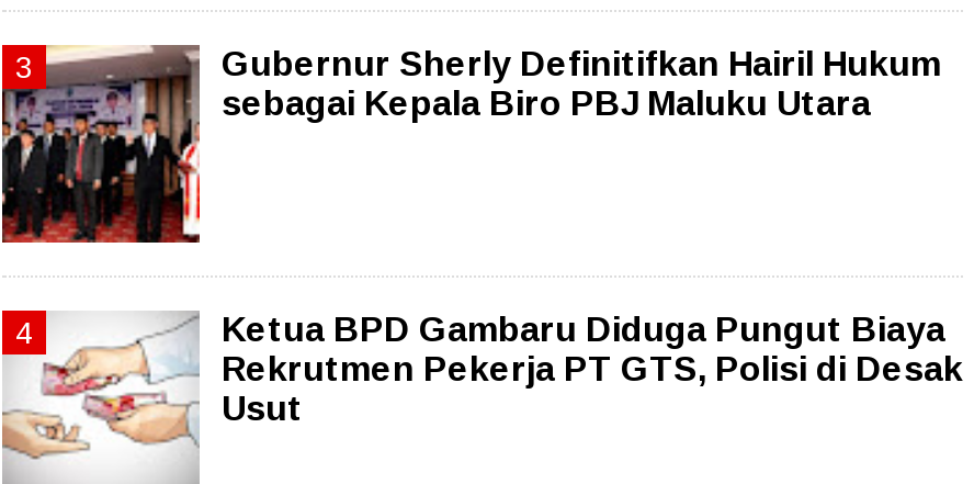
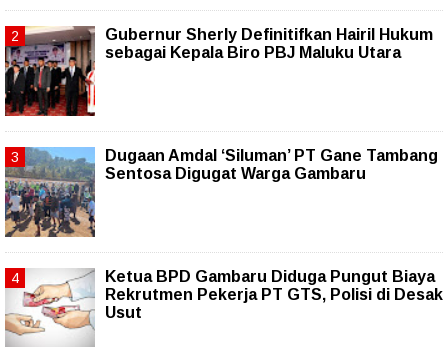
+ [image]
+ Dugaan Amdal ‘Siluman’ PT Gane Tambang
+ Sentosa Digugat Warga Gambaru
